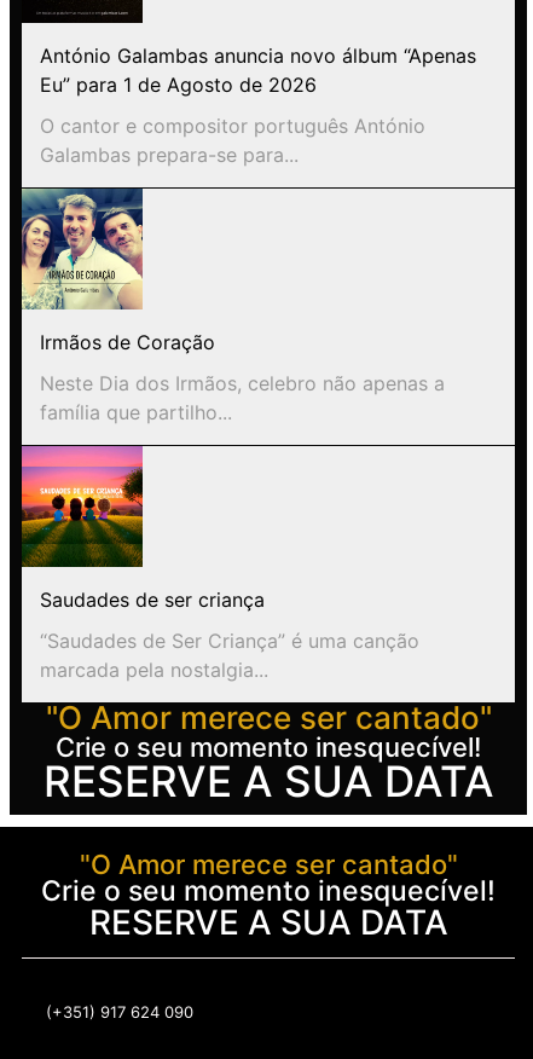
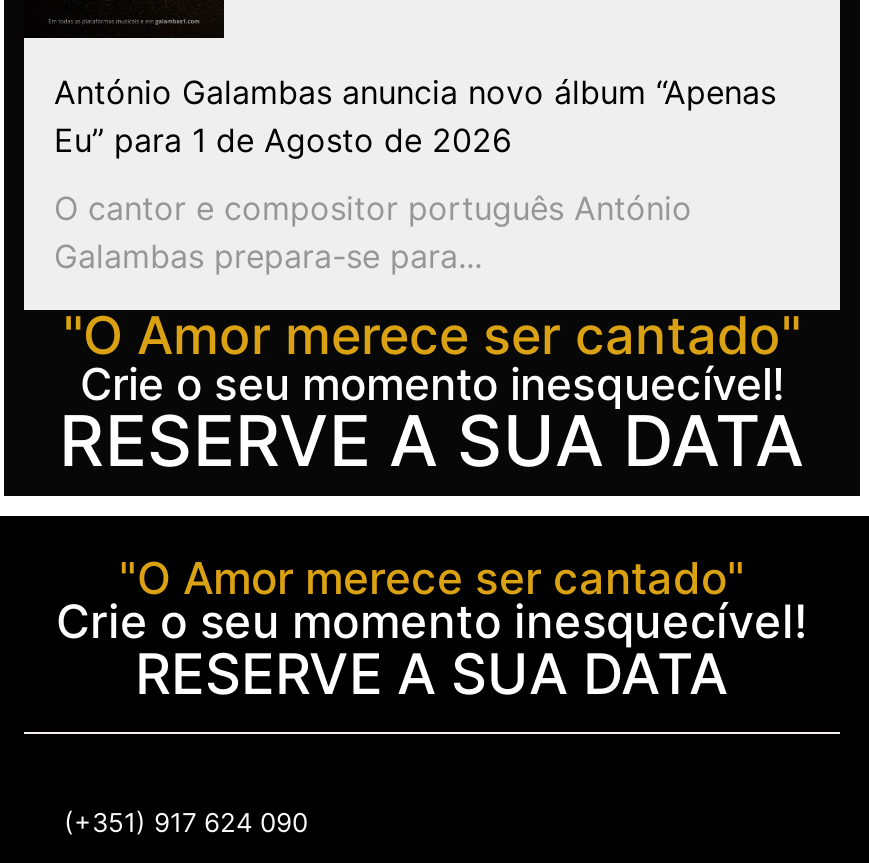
- [image]
- Irmãos de Coração
- Neste Dia dos Irmãos, celebro não apenas a
- família que partilho...

- Saudades de ser criança
- “Saudades de Ser Criança” é uma canção
- marcada pela nostalgia...
